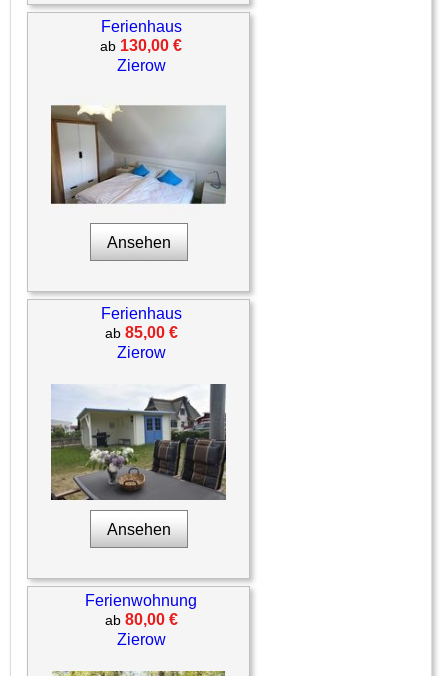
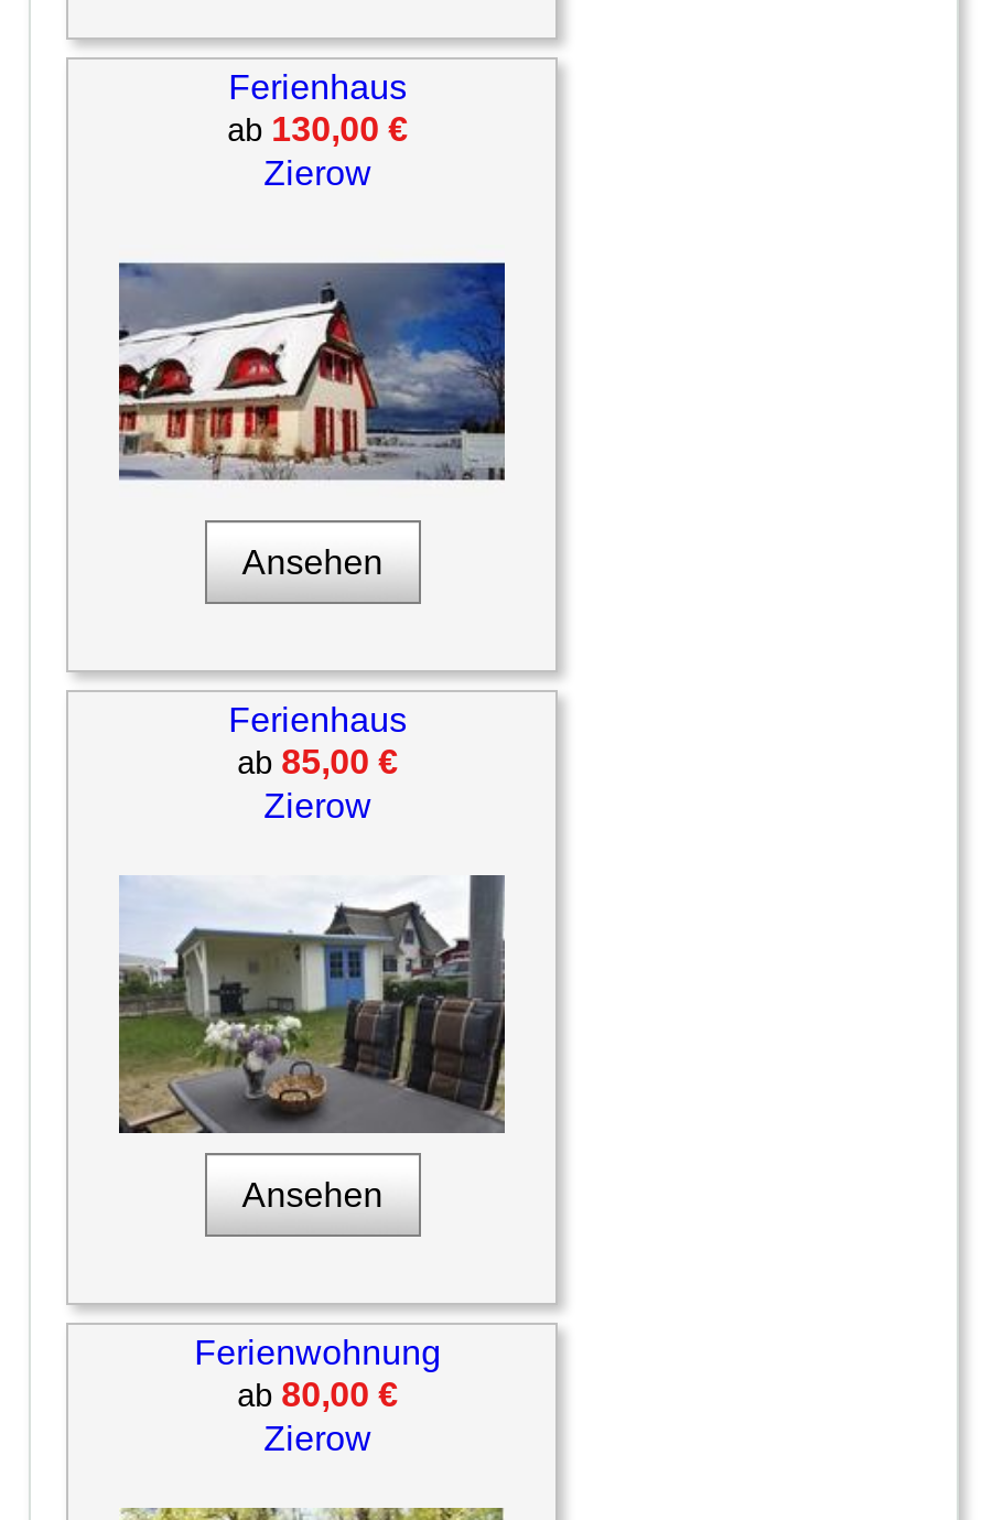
- [image]
+ [image]
